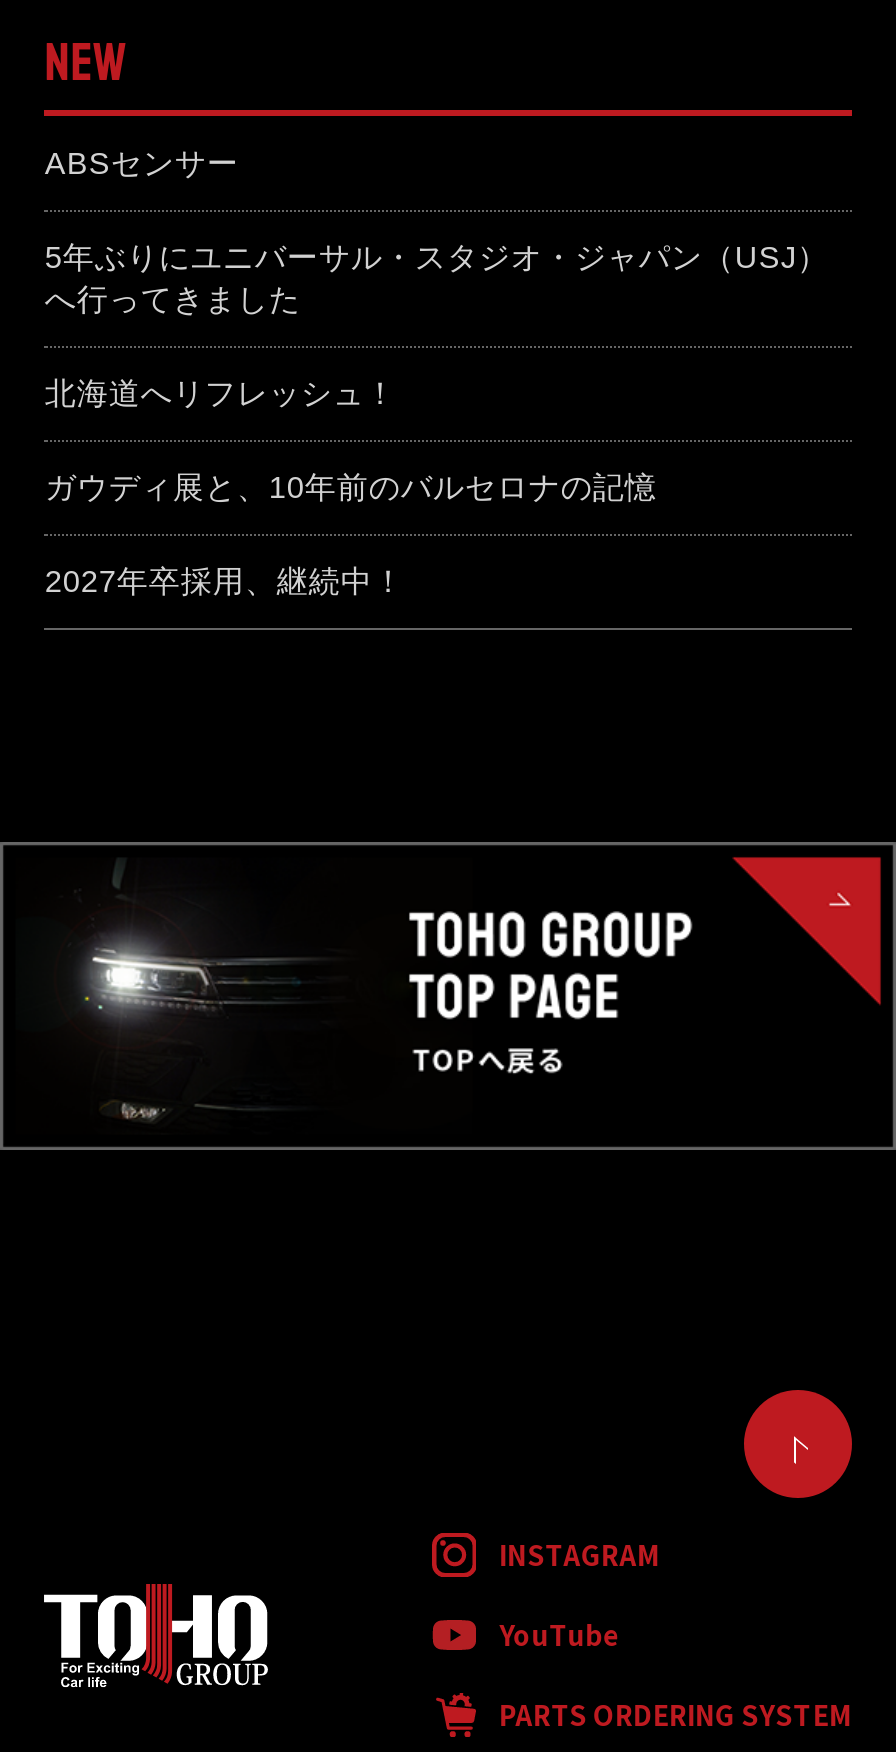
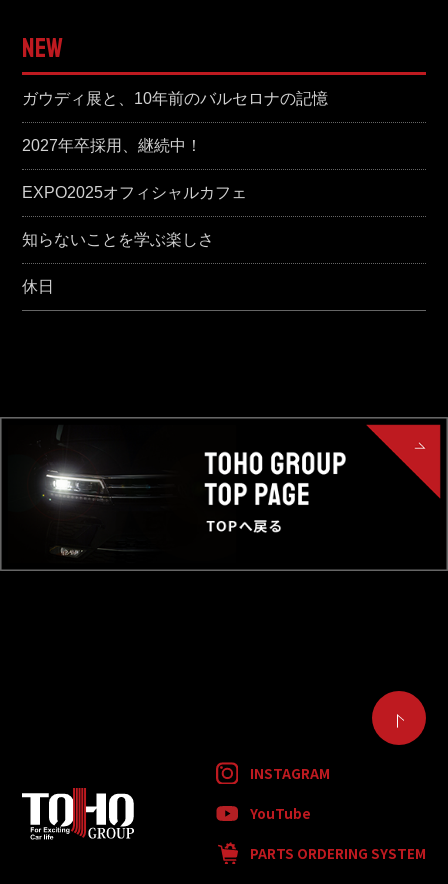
- ABSセンサー
- 5年ぶりにユニバーサル・スタジオ・ジャパン（USJ）
- へ行ってきました
- 北海道へリフレッシュ！

moved up: ガウディ展と、10年前のバルセロナの記憶 | 2027年卒採用、継続中！

+ EXPO2025オフィシャルカフェ
+ 知らないことを学ぶ楽しさ
+ 休日
